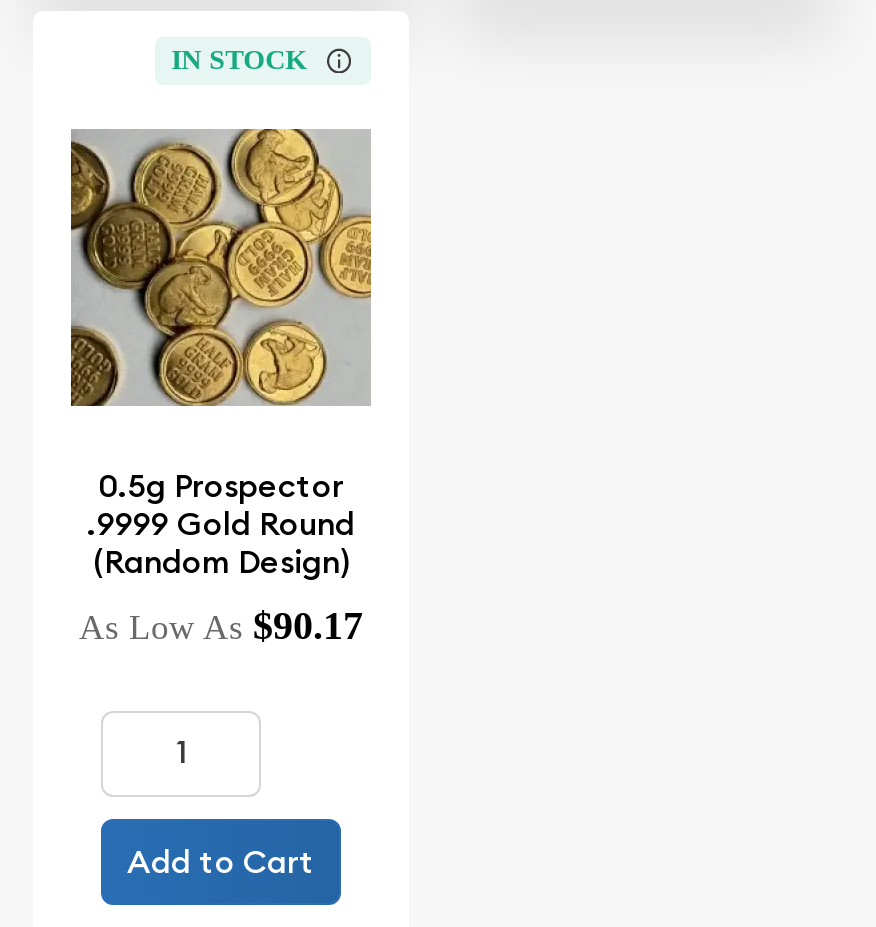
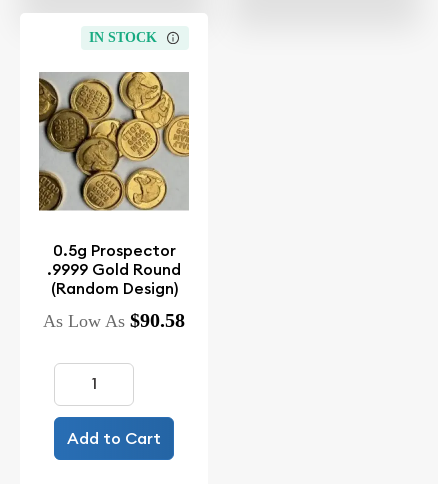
- As Low As $90.17
+ As Low As $90.58
